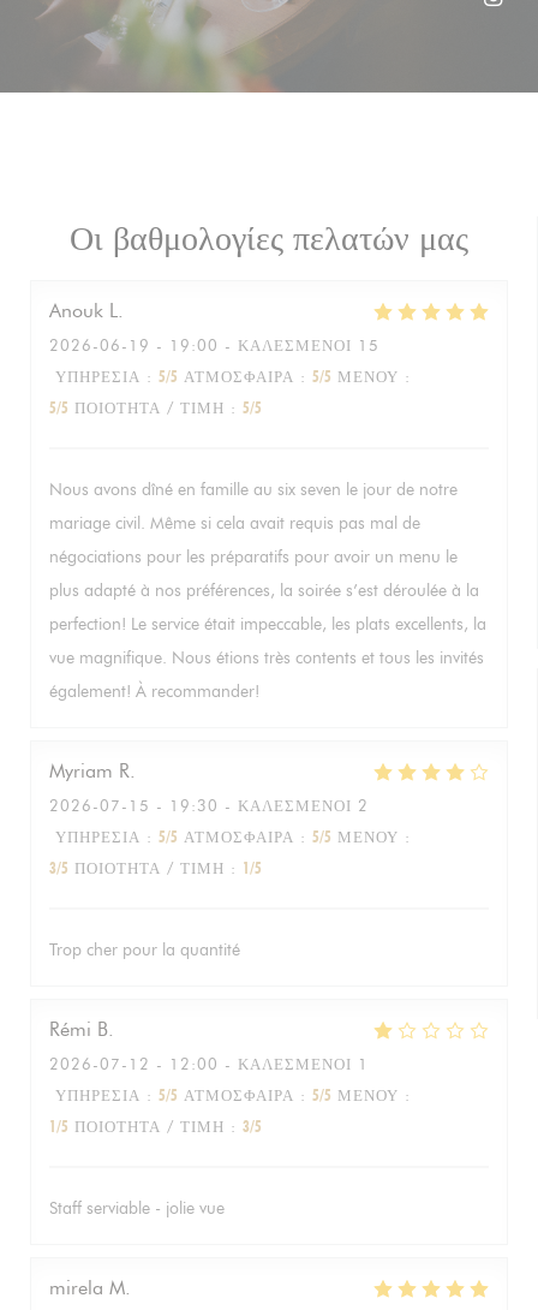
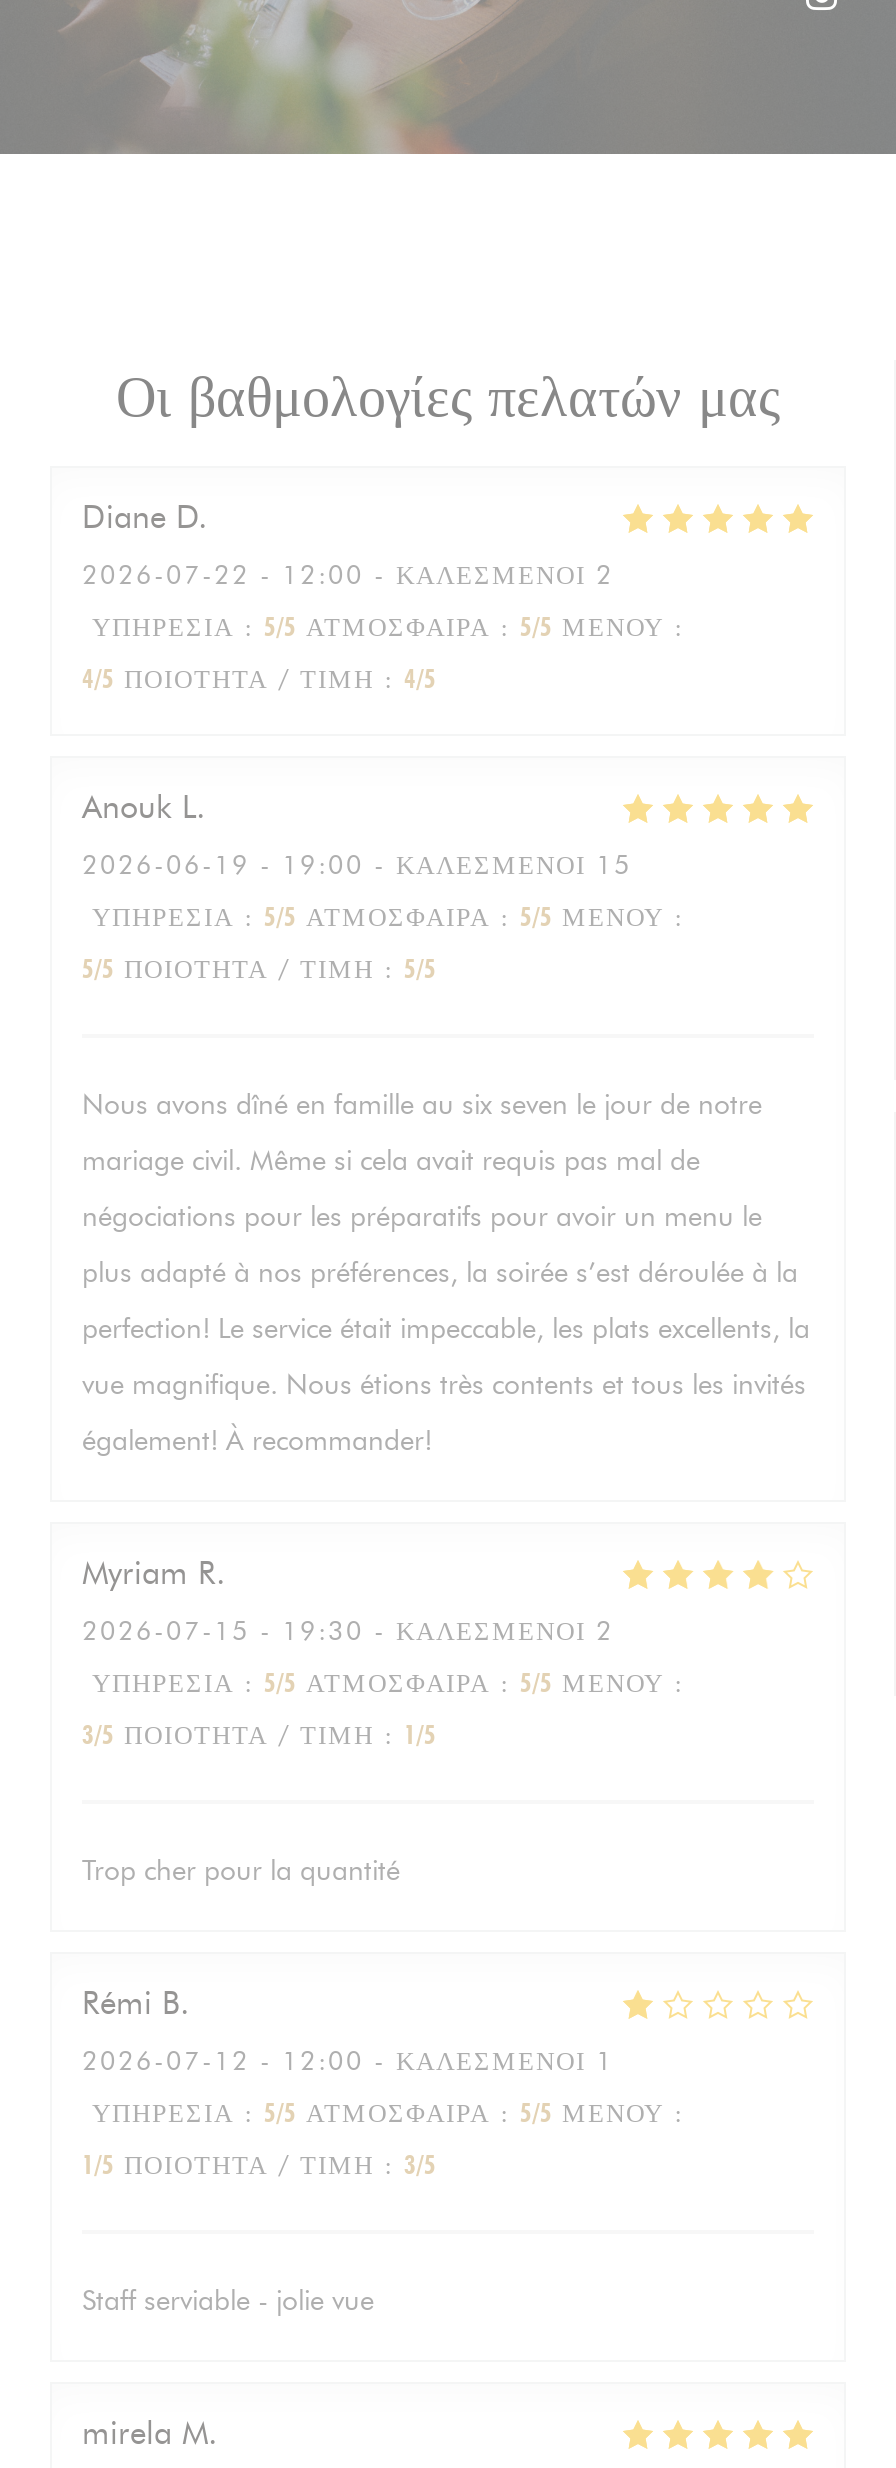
+ Diane D
+ 2026-07-22 - 12:00 - ΚΑΛΕΣΜΈΝΟΙ 2
+ ΥΠΗΡΕΣΊΑ: 5/5 ΑΤΜΌΣΦΑΙΡΑ: 5/5 ΜΕΝΟΎ:
+ 4/5 ΠΟΙΌΤΗΤΑ / ΤΙΜΉ: 4/5
